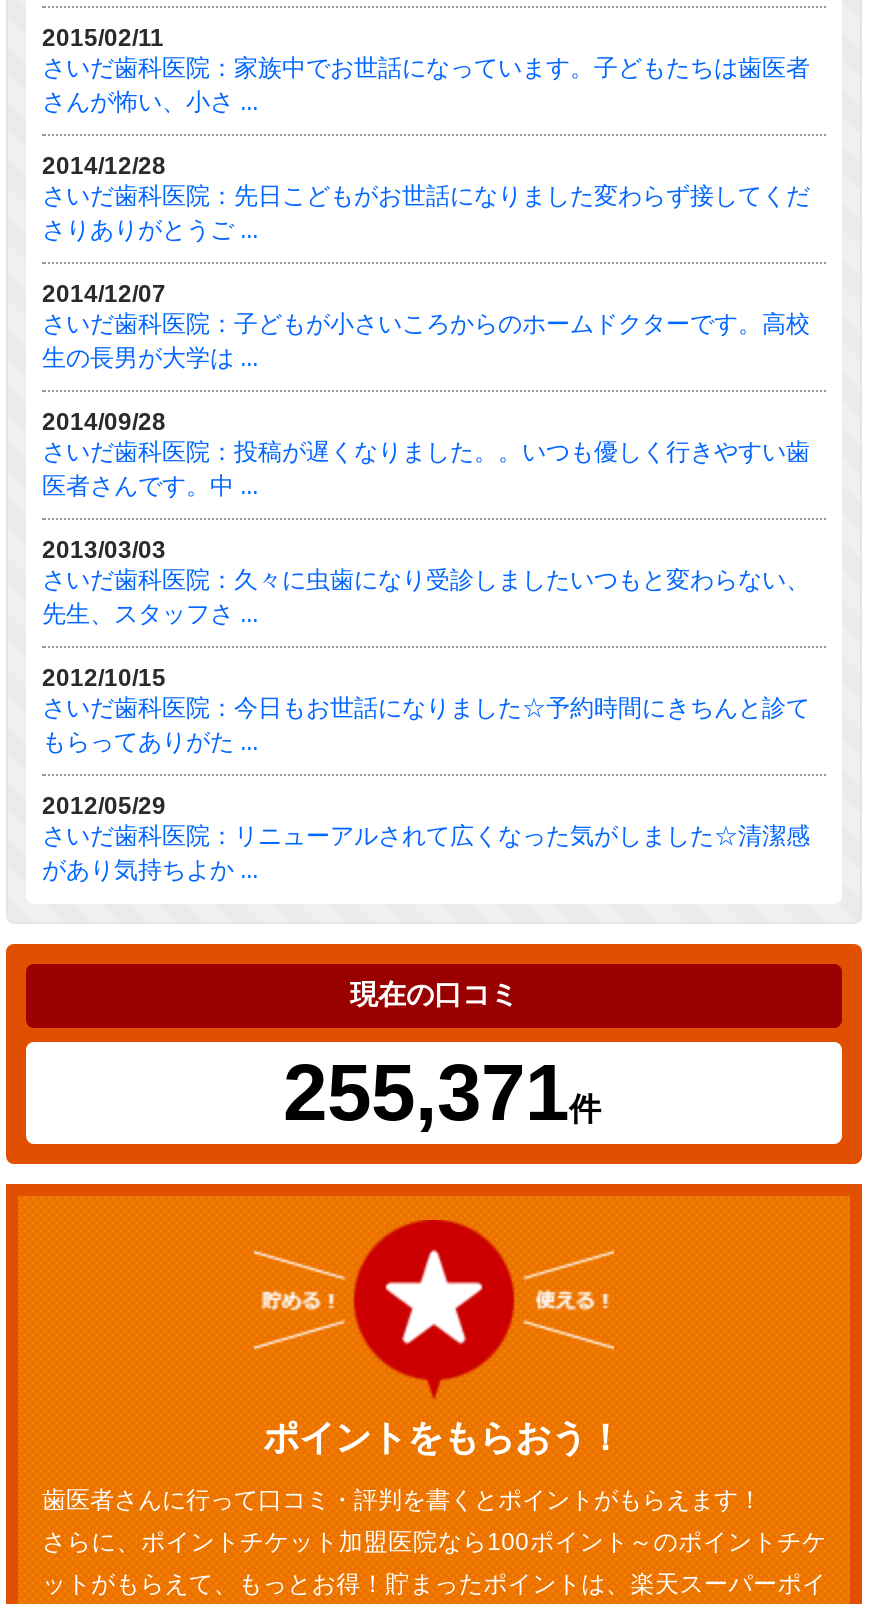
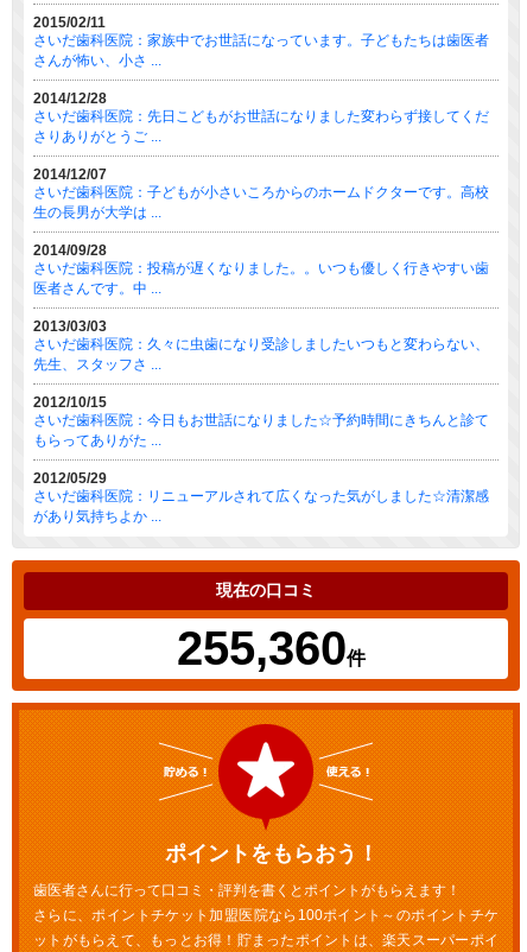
- 255,371件
+ 255,360件
